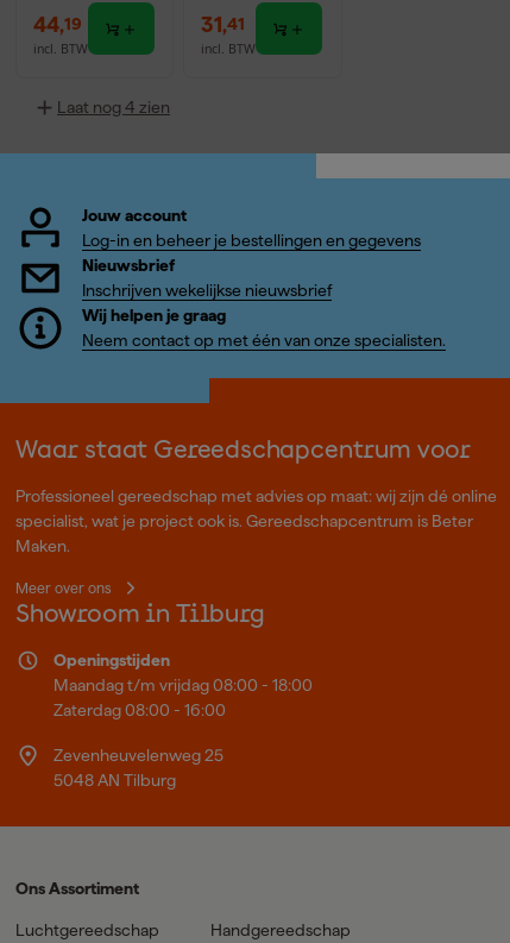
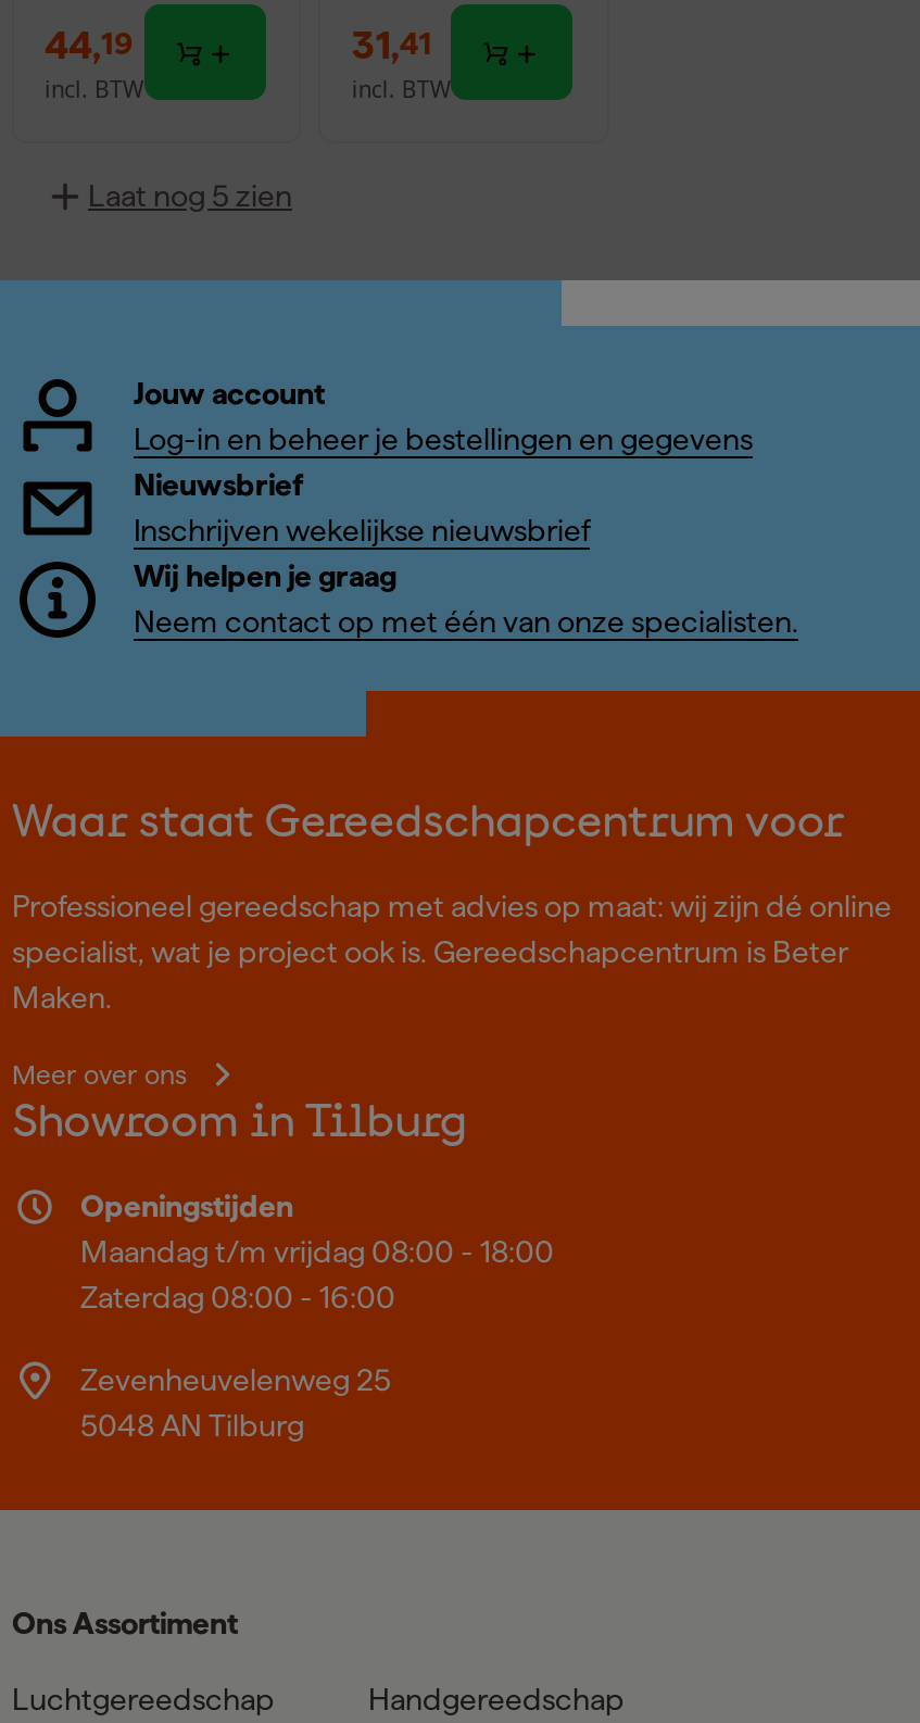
- Laat nog 4 zien
+ Laat nog 5 zien
